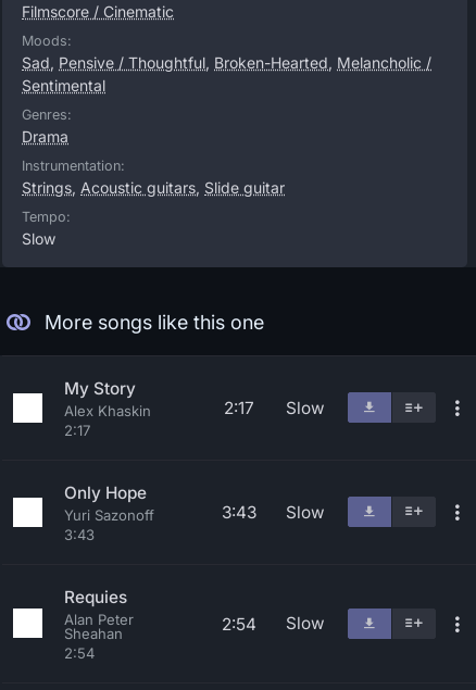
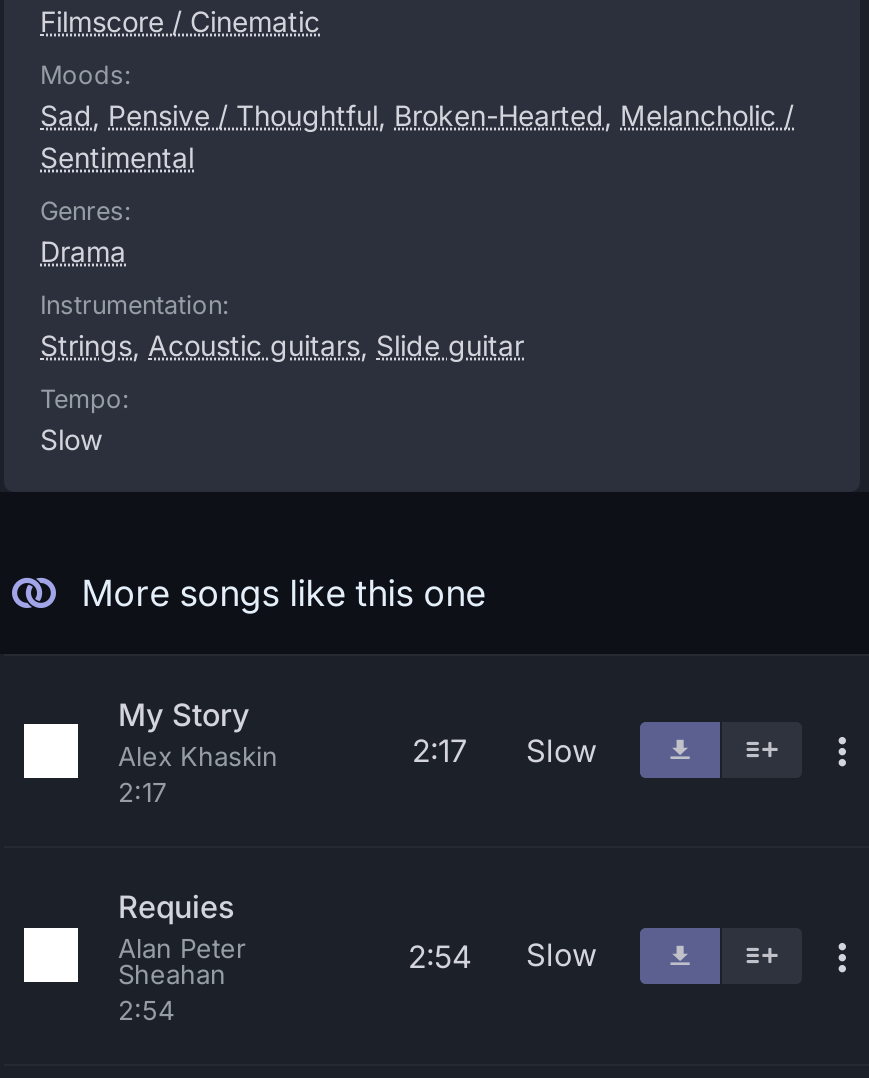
- Only Hope
- Yuri Sazonoff
- 3:43

- 3:43
- Slow
